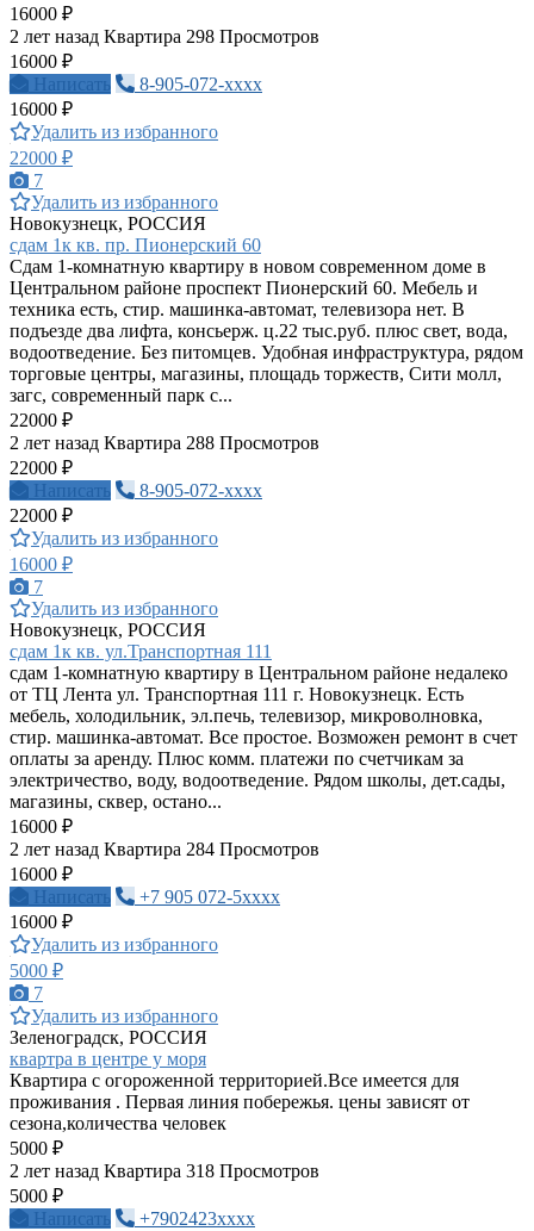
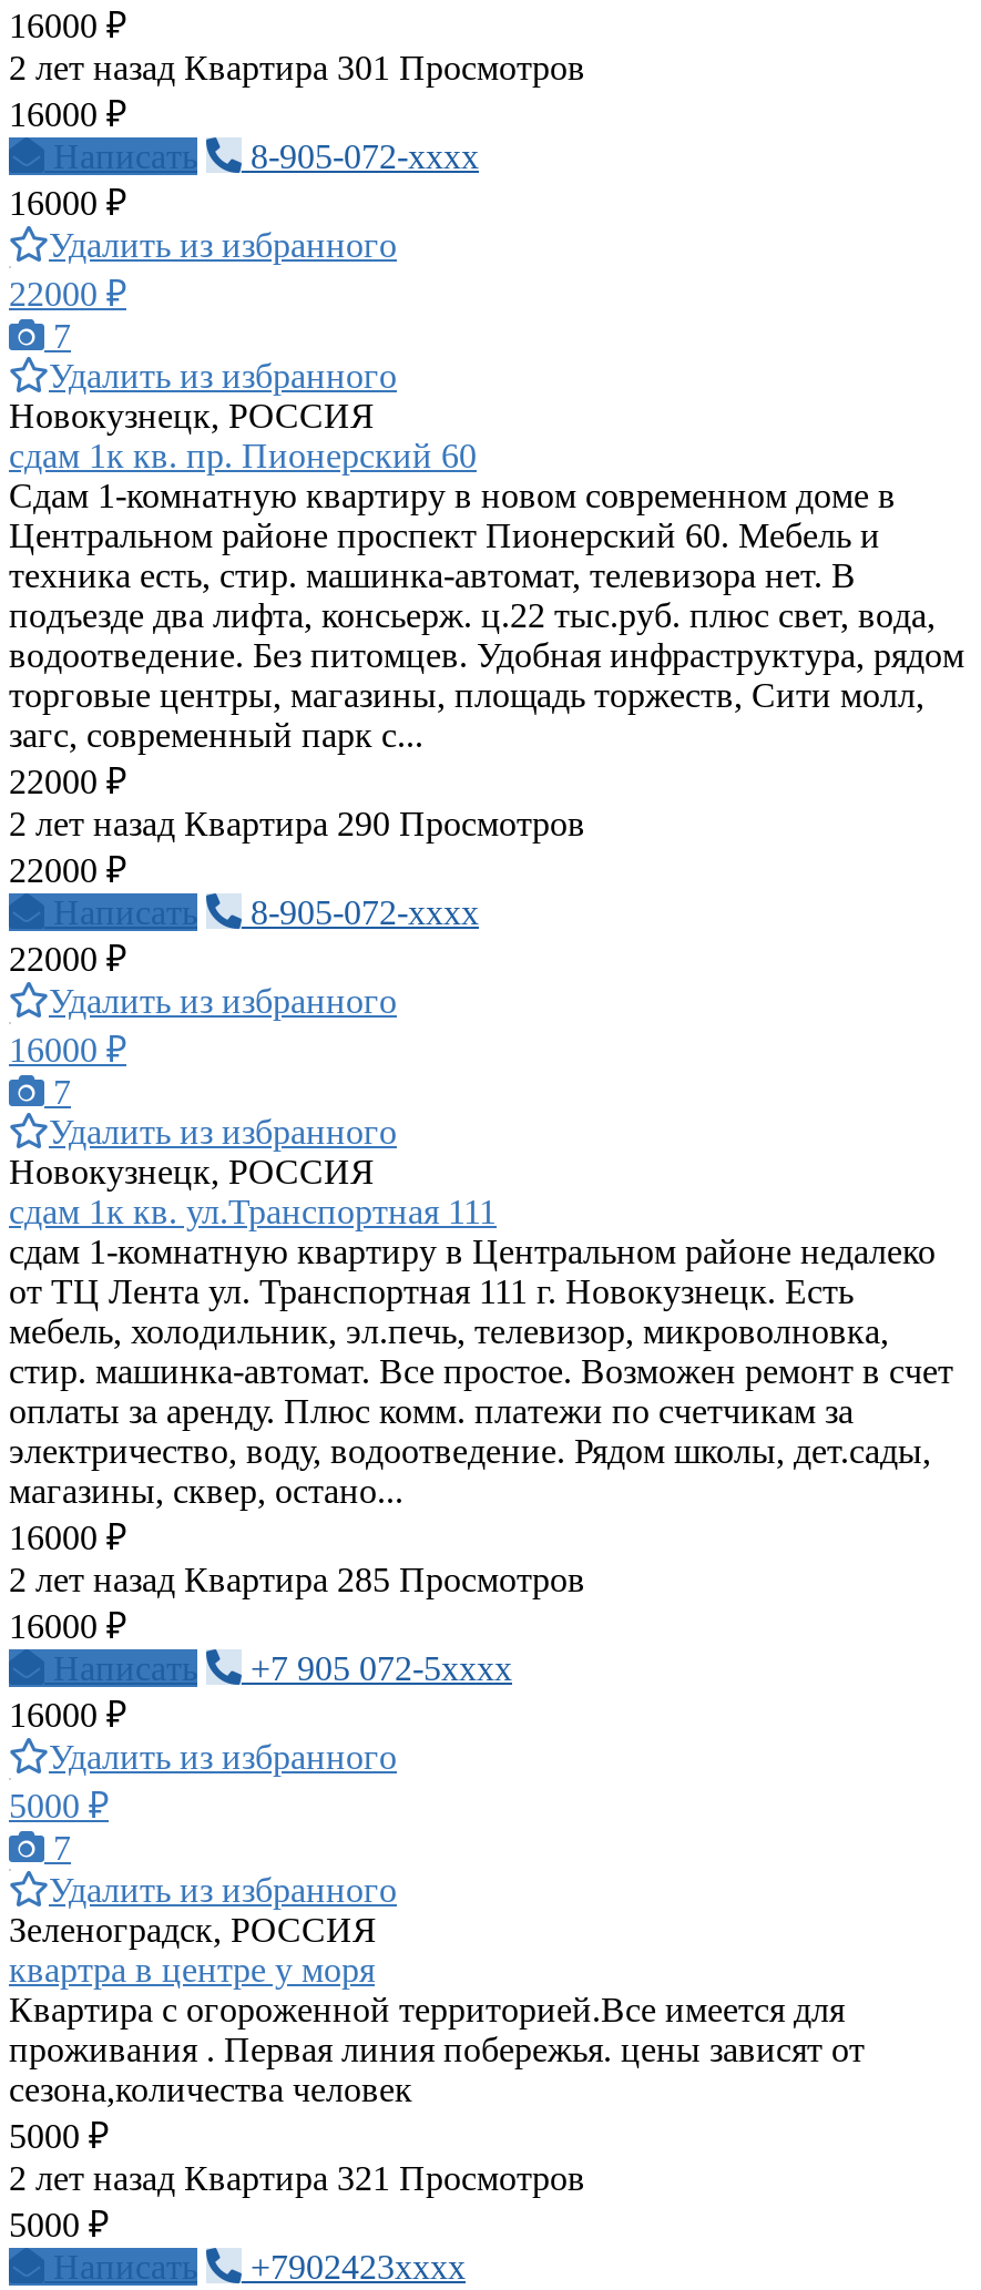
- 2 лет назад Квартира 298 Просмотров
+ 2 лет назад Квартира 301 Просмотров

- 2 лет назад Квартира 288 Просмотров
+ 2 лет назад Квартира 290 Просмотров

- 2 лет назад Квартира 284 Просмотров
+ 2 лет назад Квартира 285 Просмотров

- 2 лет назад Квартира 318 Просмотров
+ 2 лет назад Квартира 321 Просмотров
